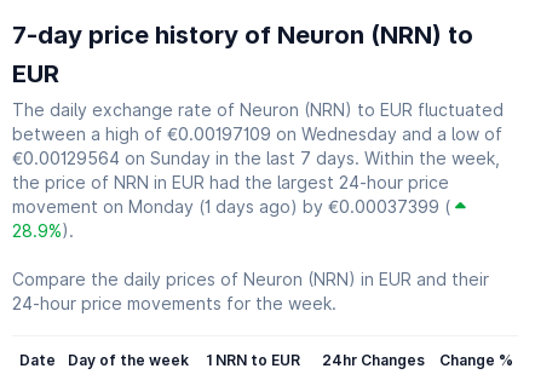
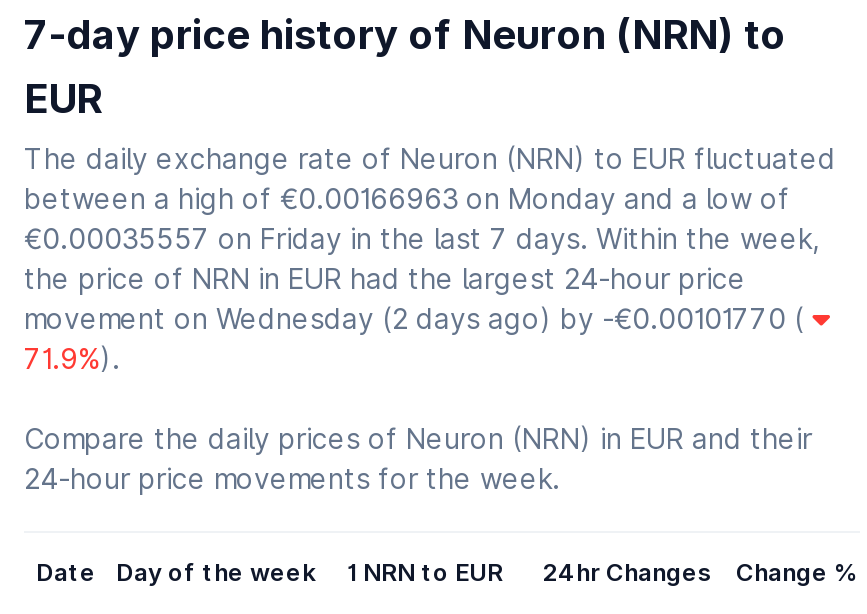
- between a high of €0.00197109 on Wednesday and a low of
+ between a high of €0.00166963 on Monday and a low of

- €0.00129564 on Sunday in the last 7 days. Within the week,
+ €0.00035557 on Friday in the last 7 days. Within the week,

- movement on Monday (1 days ago) by €0.00037399 (
+ movement on Wednesday (2 days ago) by -€0.00101770 (

- 28.9%).
+ 71.9%).
